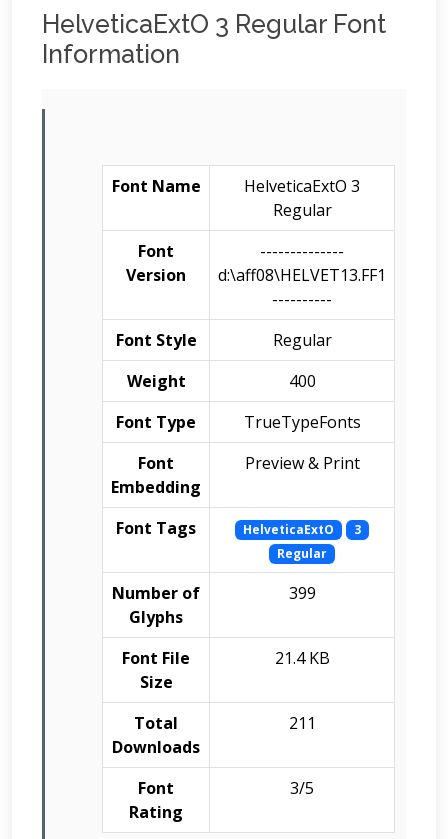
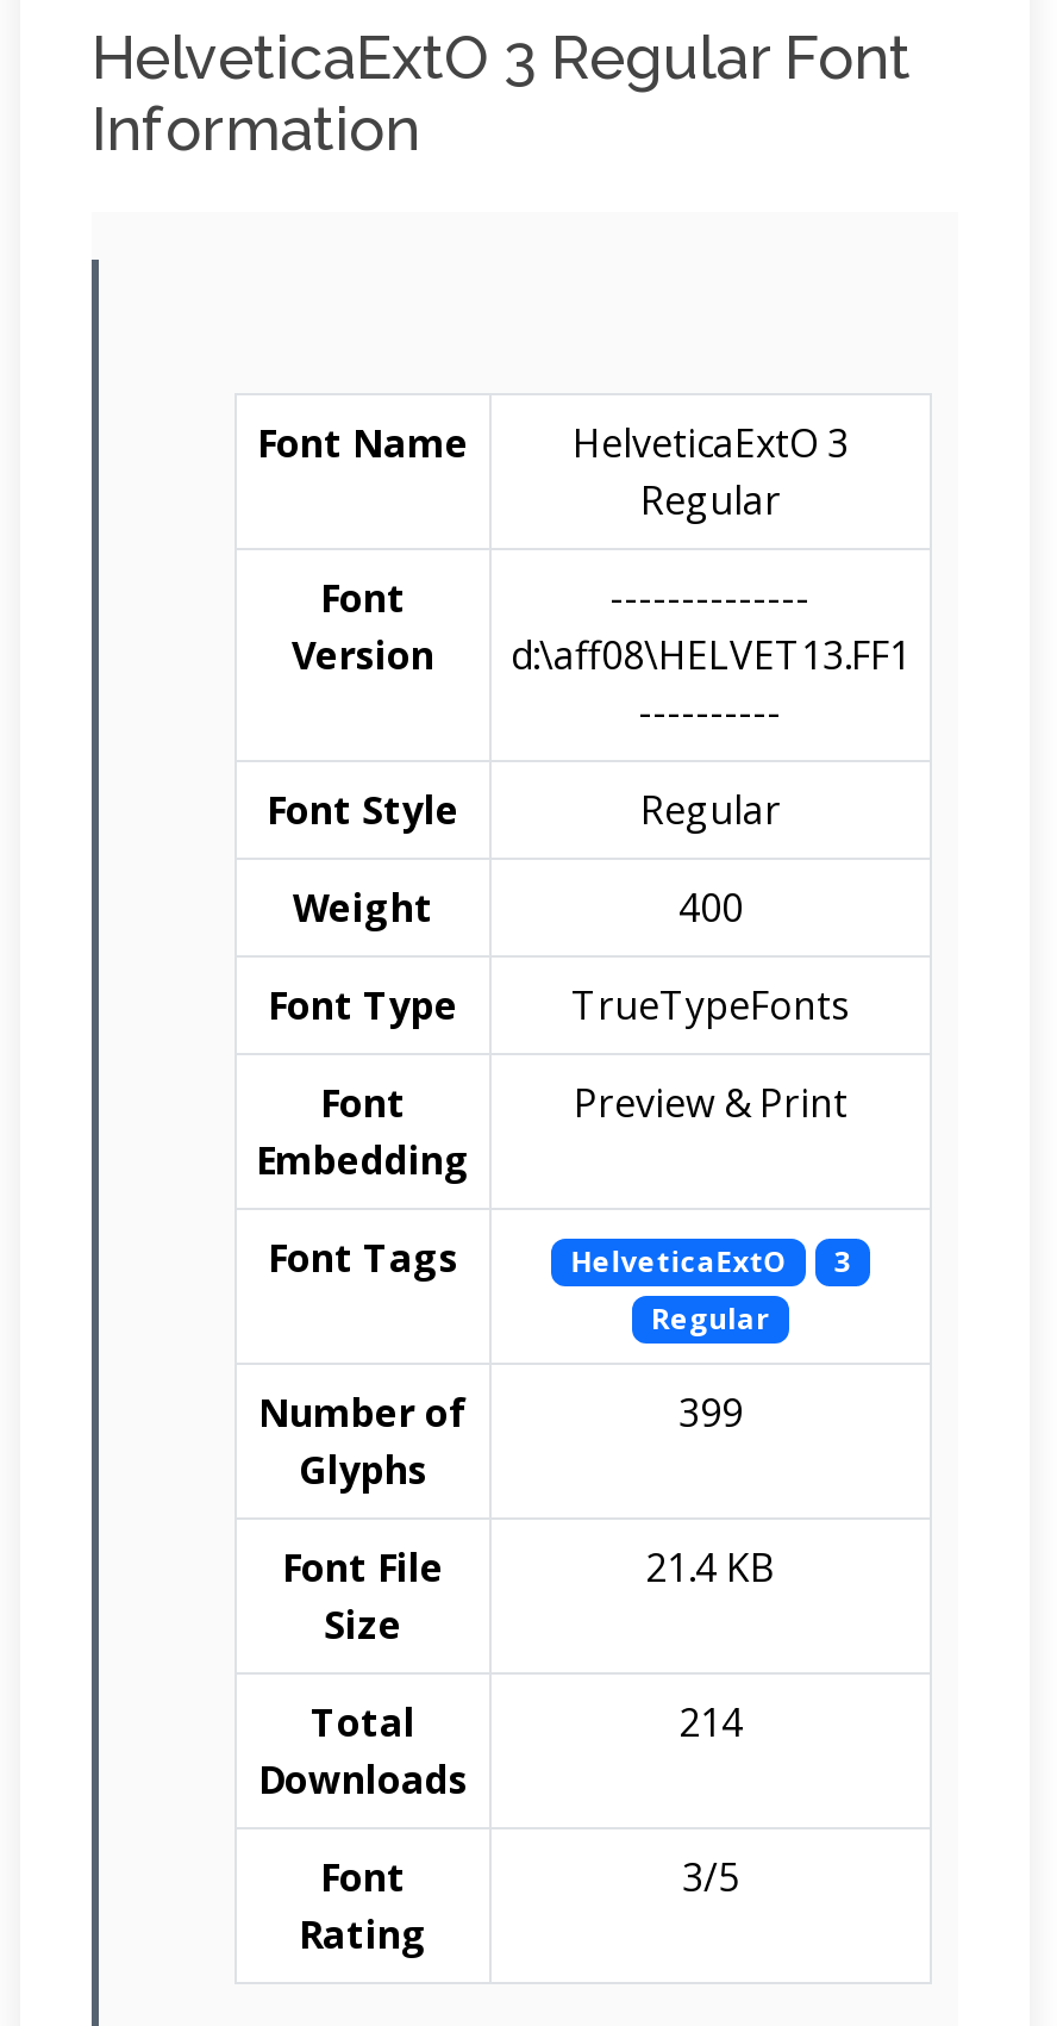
- 211
+ 214
